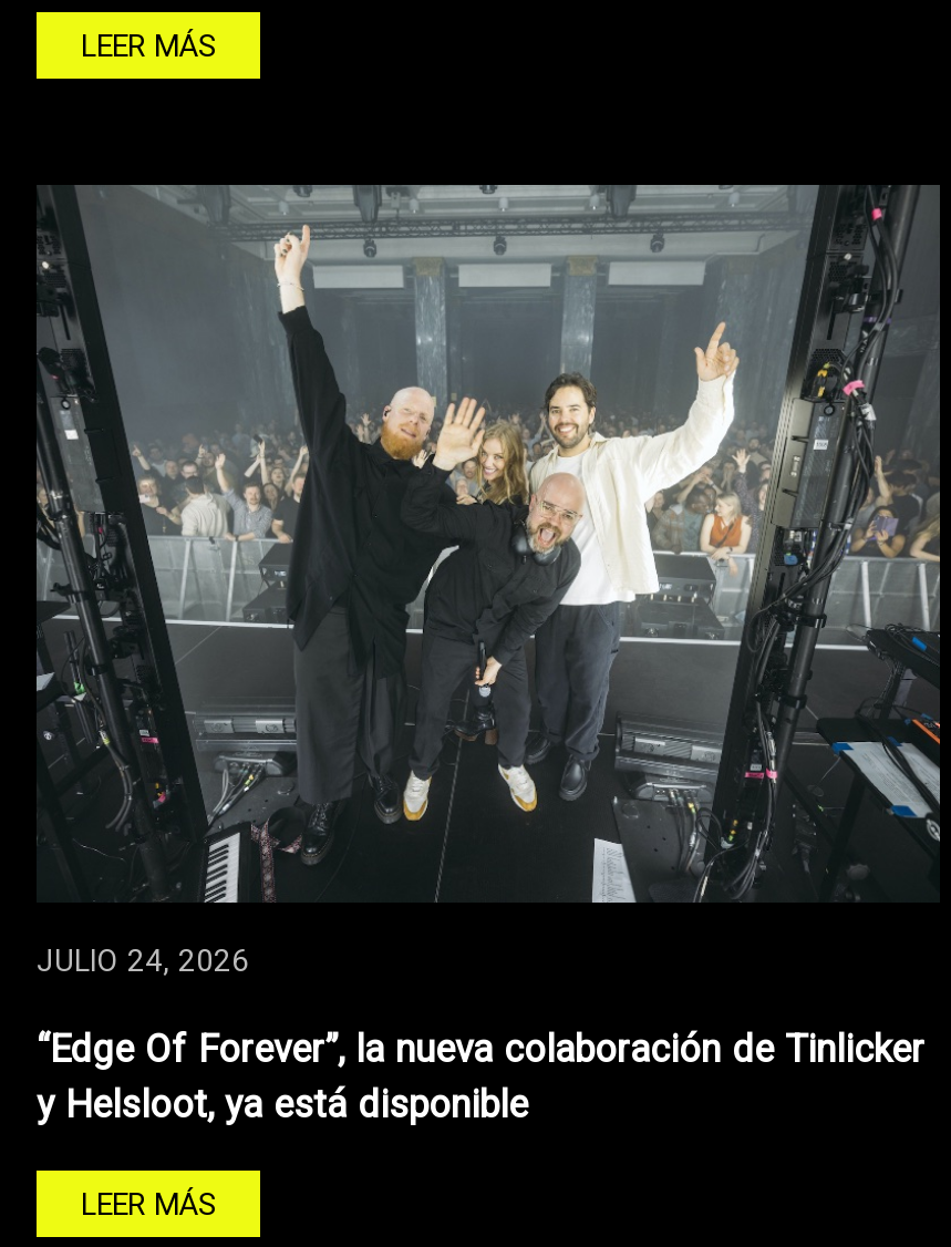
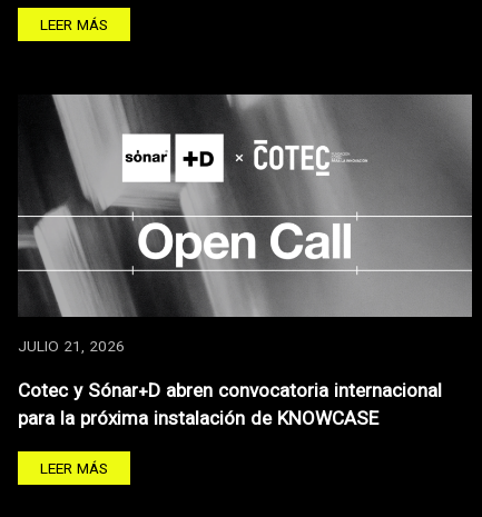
- [image]
- JULIO 24, 2026
+ [image]
+ JULIO 21, 2026

- “Edge Of Forever”, la nueva colaboración de Tinlicker
- y Helsloot, ya está disponible
+ Cotec y Sónar+D abren convocatoria internacional
+ para la próxima instalación de KNOWCASE
